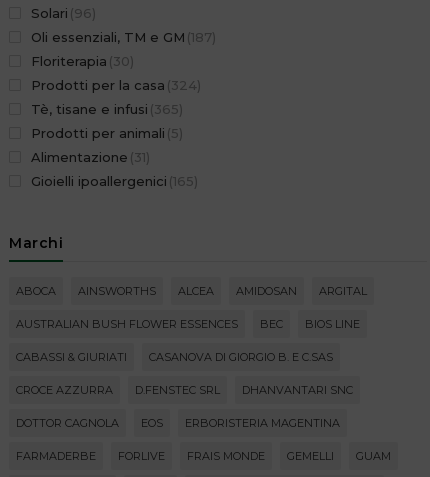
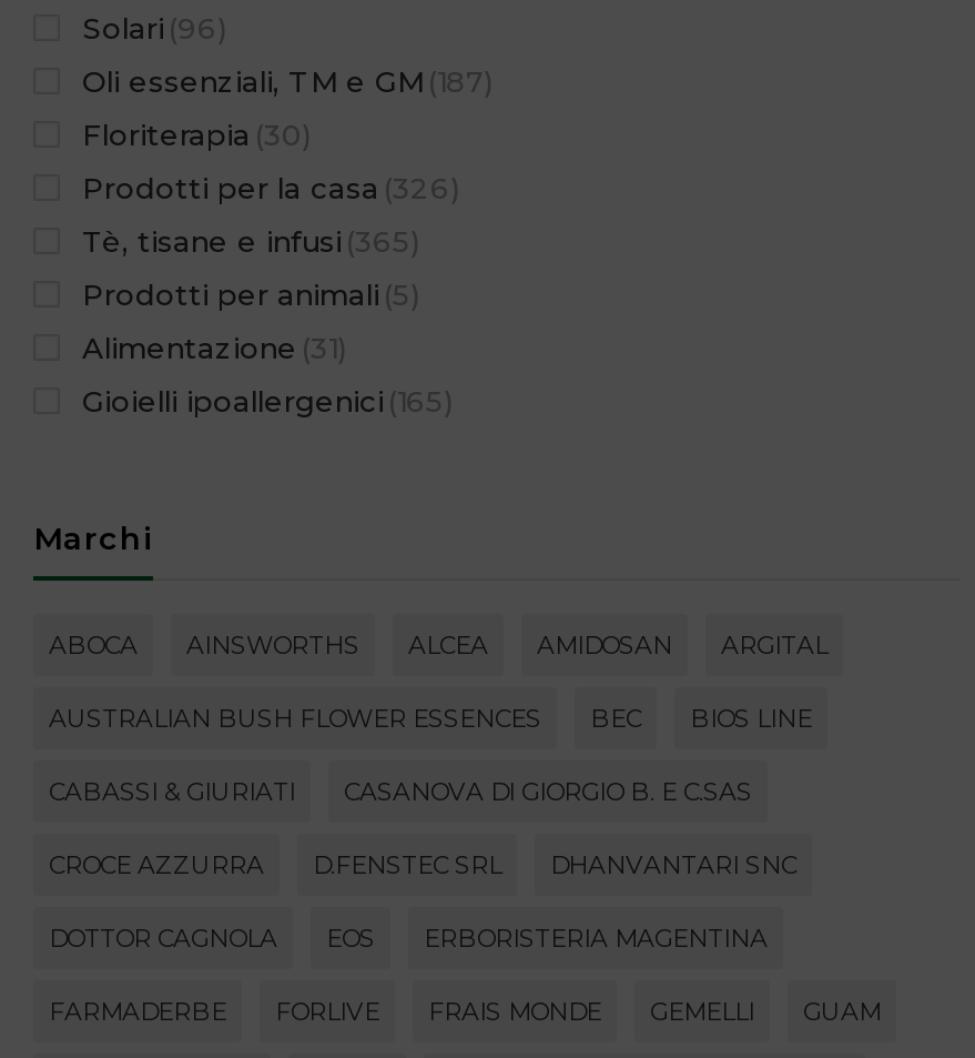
- Prodotti per la casa (324)
+ Prodotti per la casa (326)
